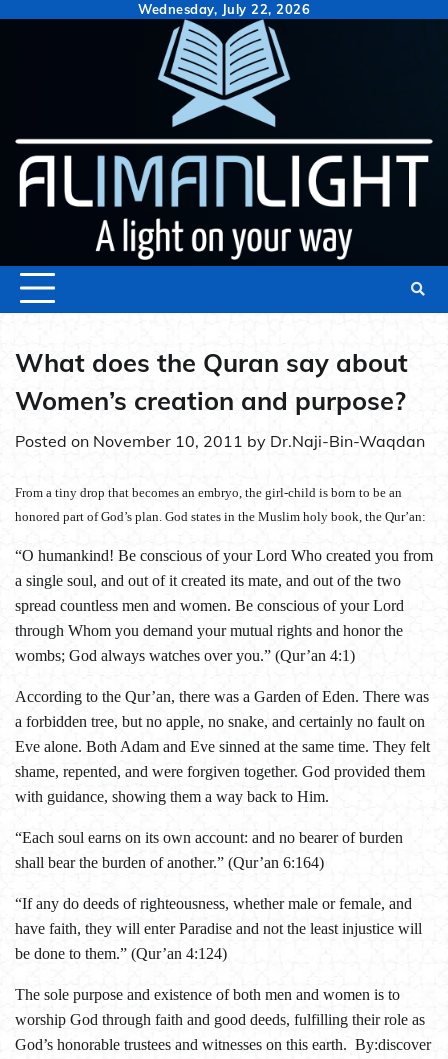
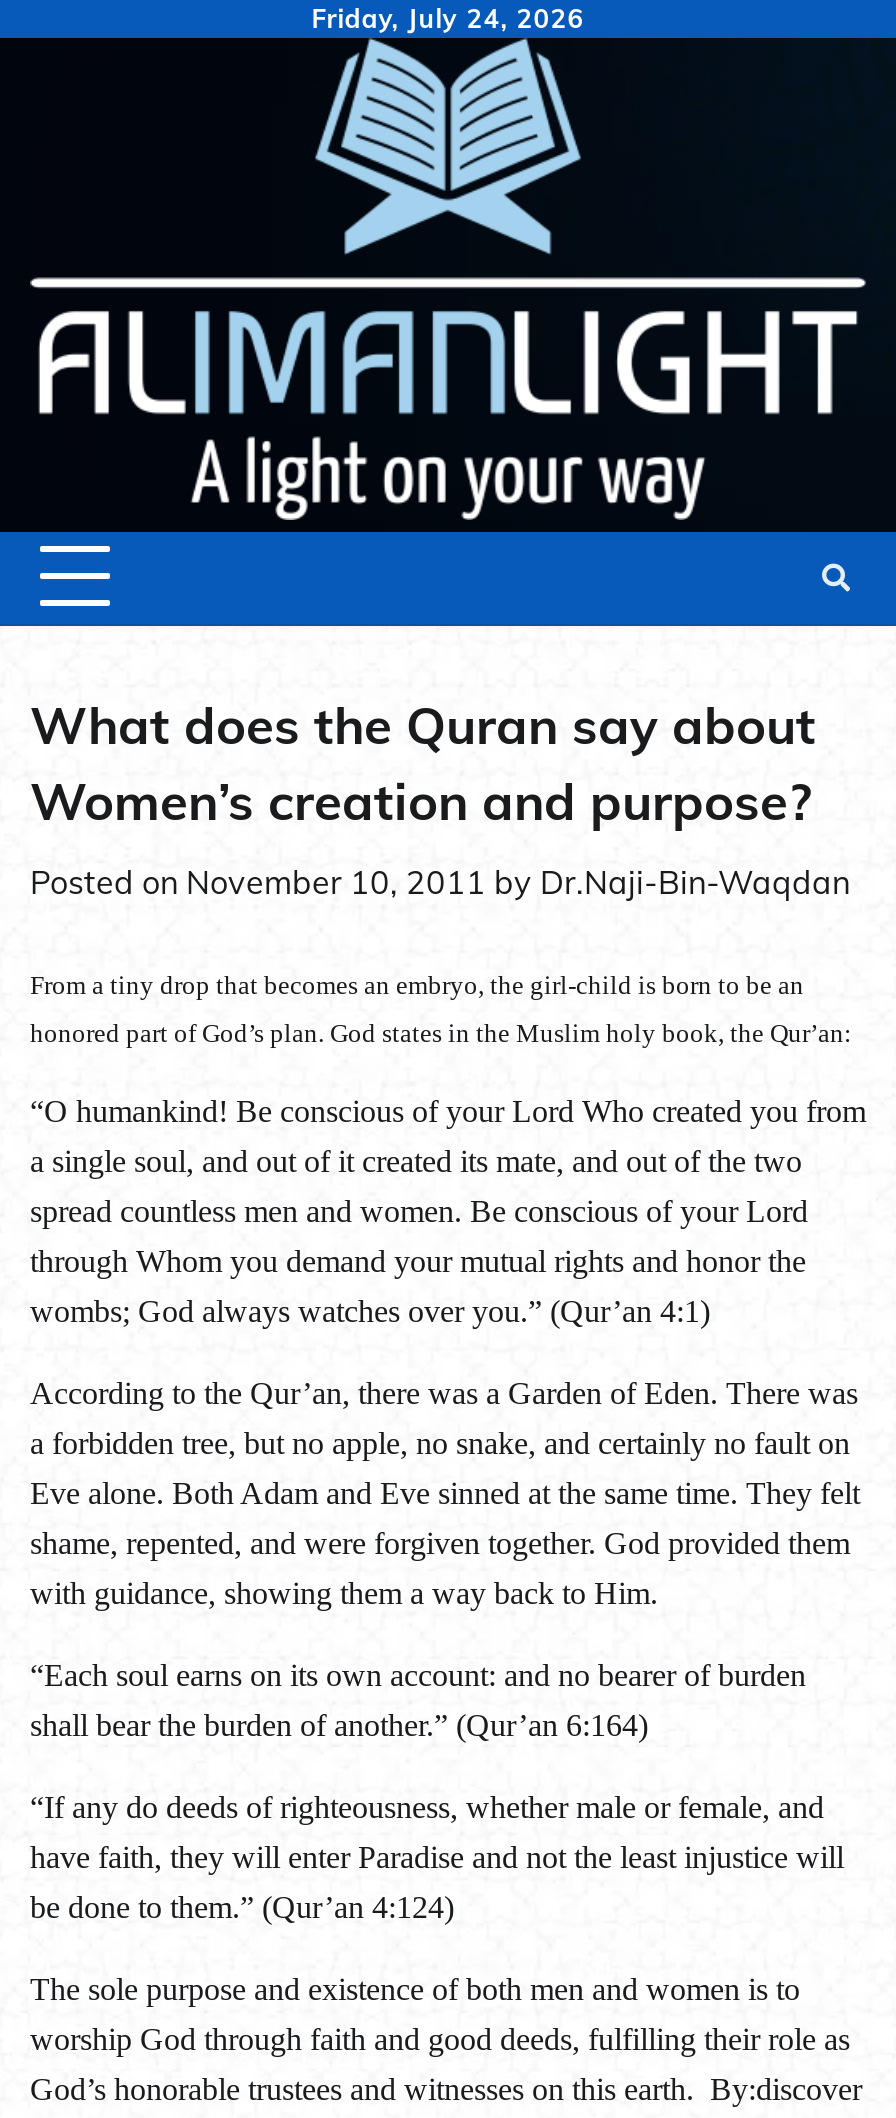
- Wednesday, July 22, 2026
+ Friday, July 24, 2026
